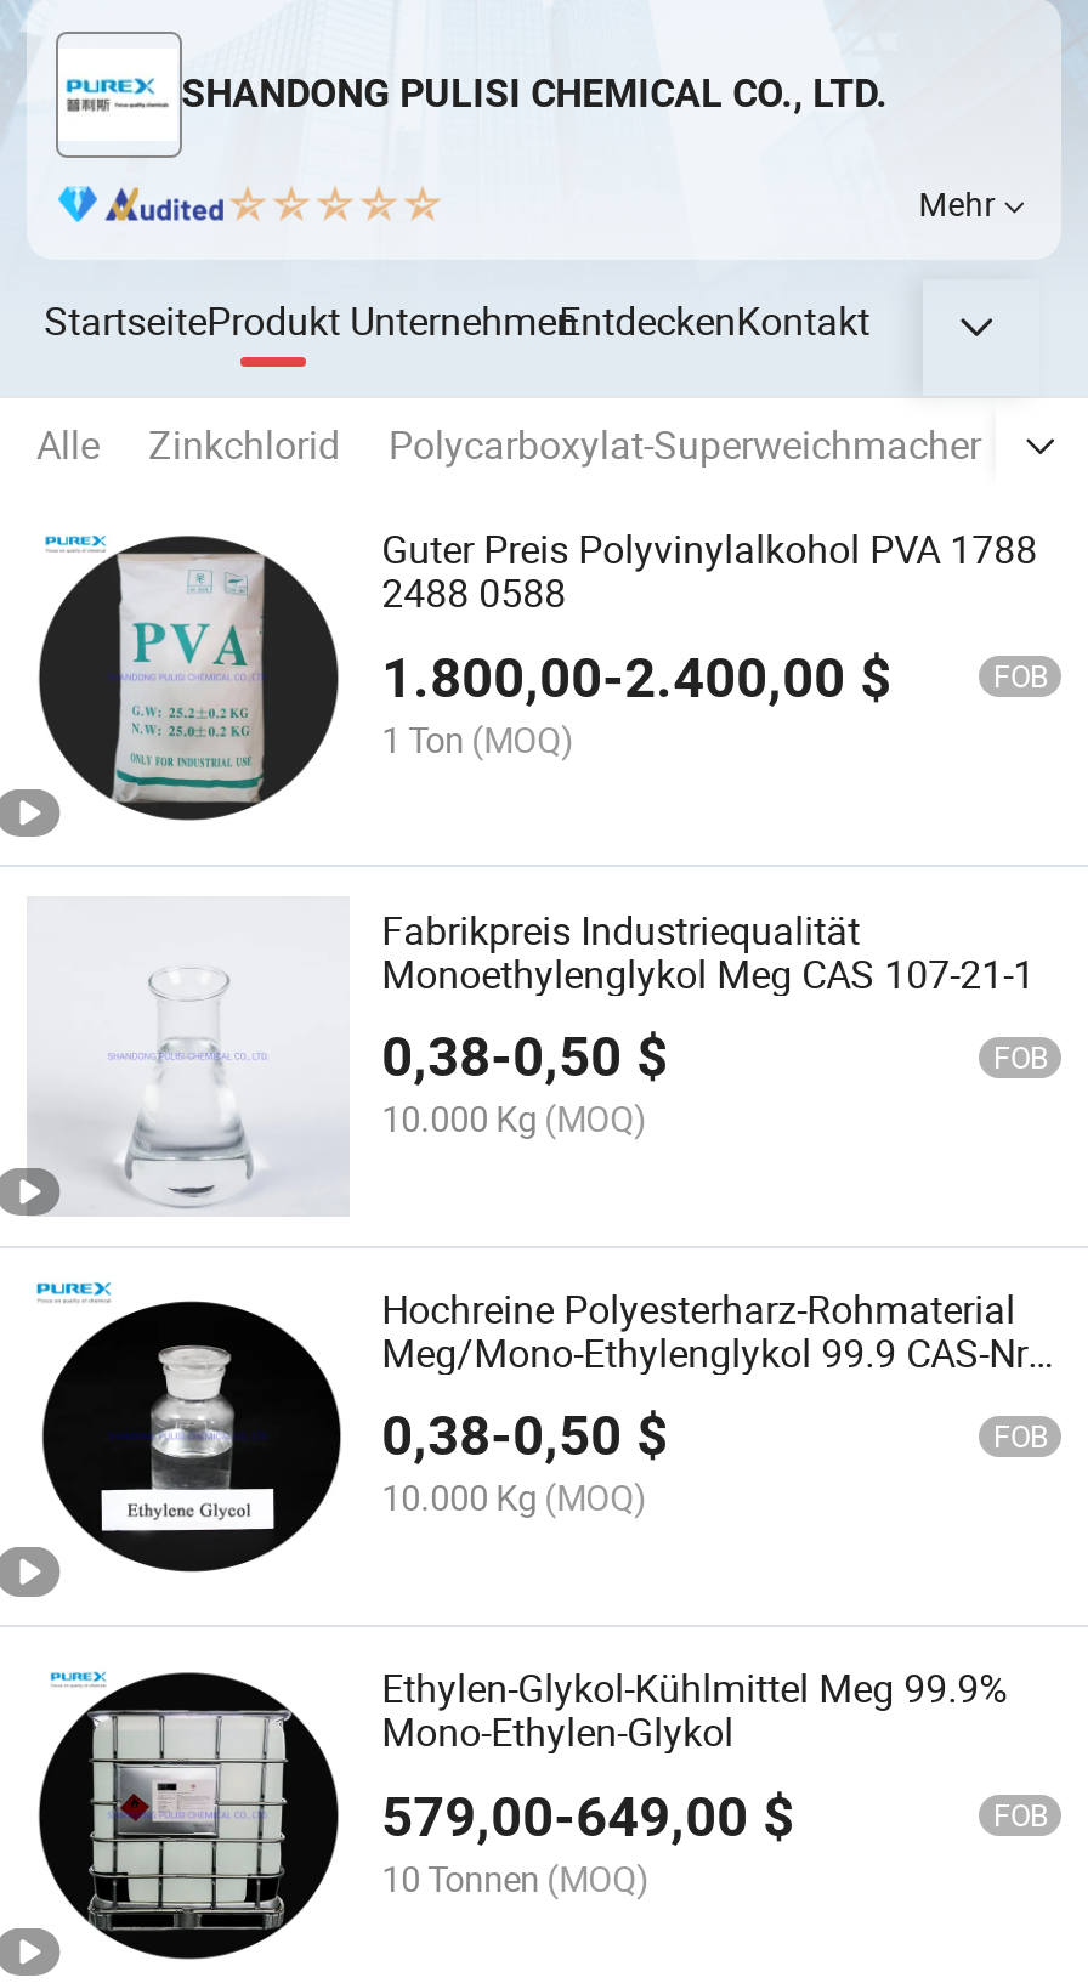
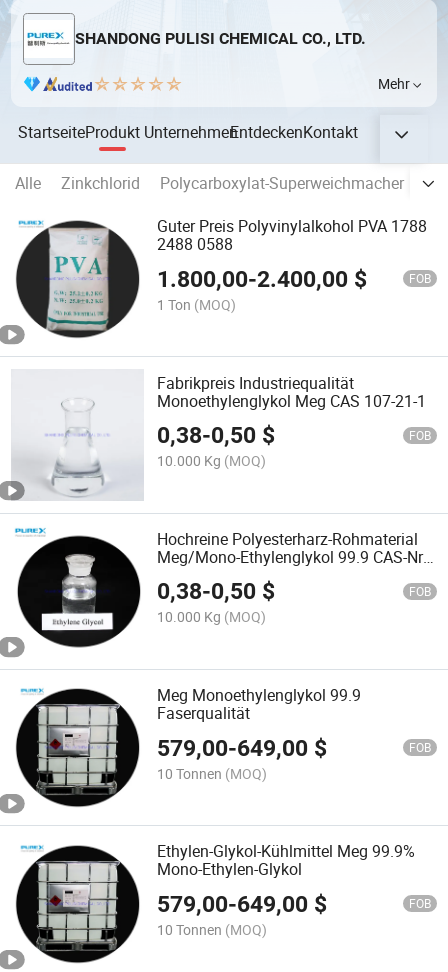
+ Meg Monoethylenglykol 99.9
+ Faserqualität
+ 579,00-649,00 $
+ FOB
+ 10 Tonnen (MOQ)
